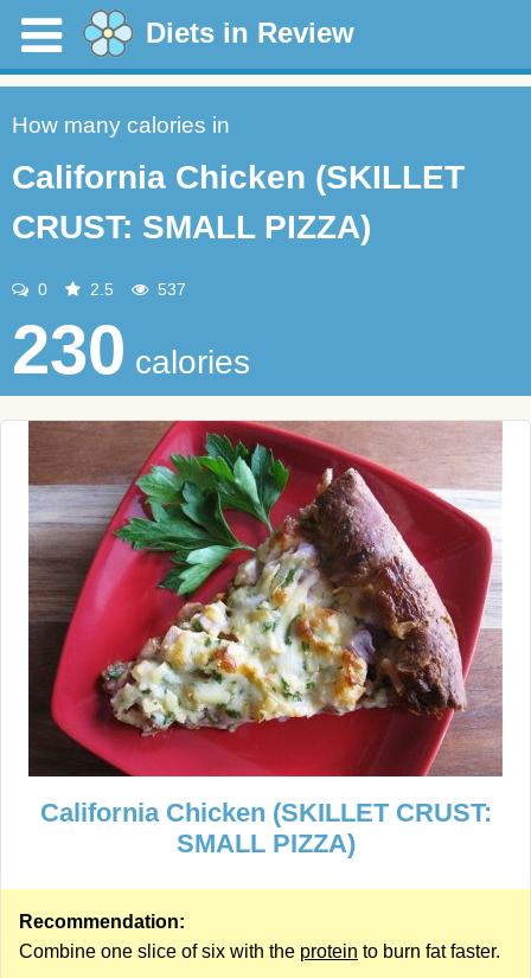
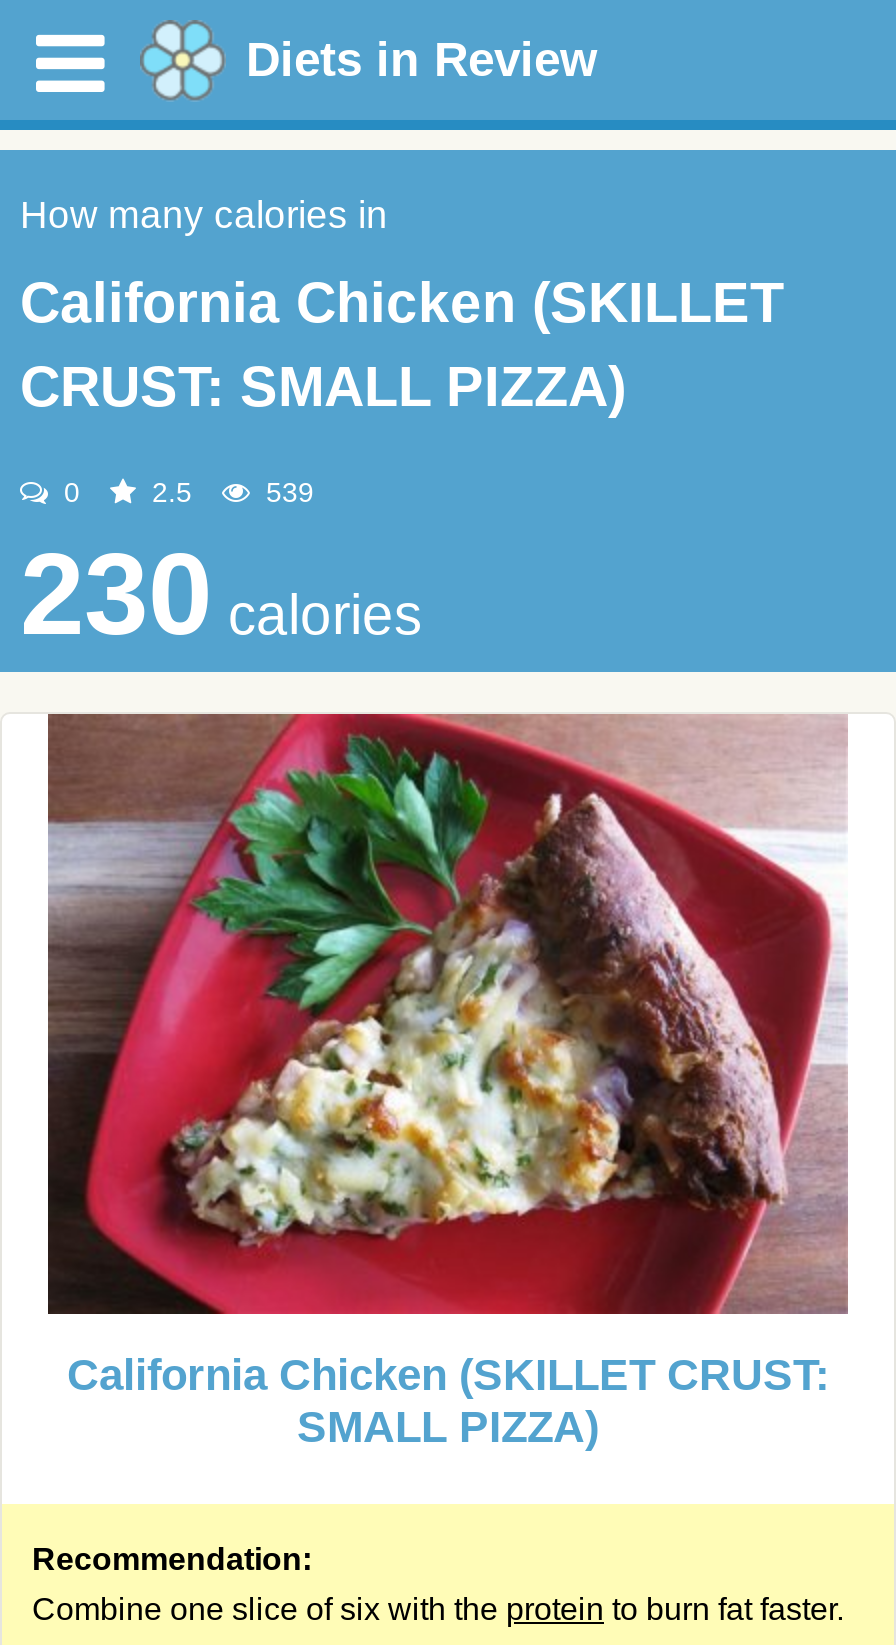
- 537
+ 539
